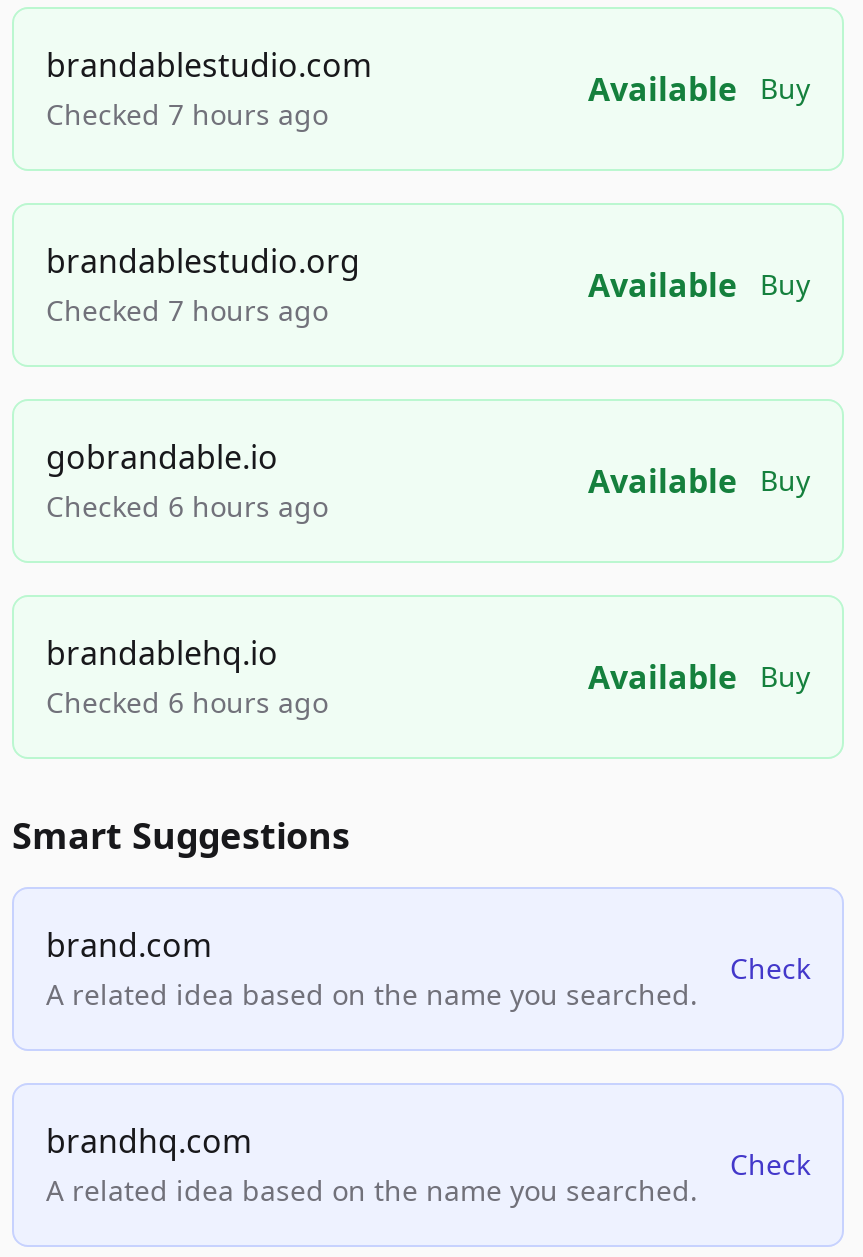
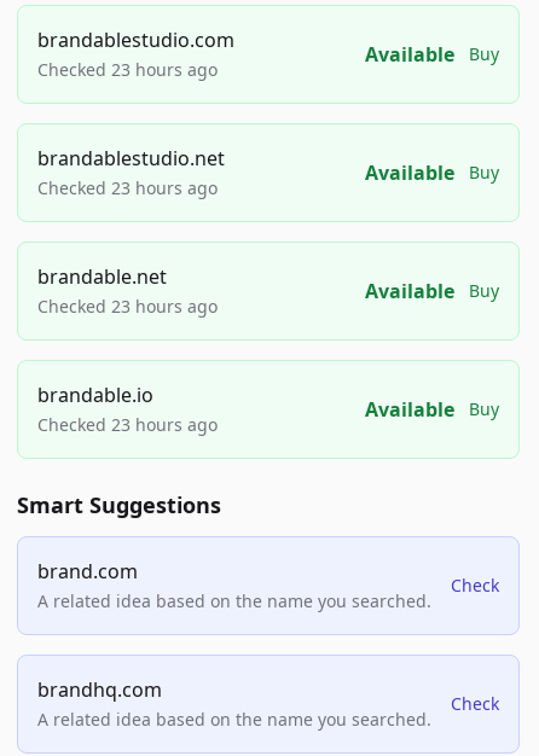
- Checked 7 hours ago
+ Checked 23 hours ago

- brandablestudio.org
- Checked 7 hours ago
+ brandablestudio.net
+ Checked 23 hours ago

- gobrandable.io
- Checked 6 hours ago
+ brandable.net
+ Checked 23 hours ago

- brandablehq.io
- Checked 6 hours ago
+ brandable.io
+ Checked 23 hours ago
